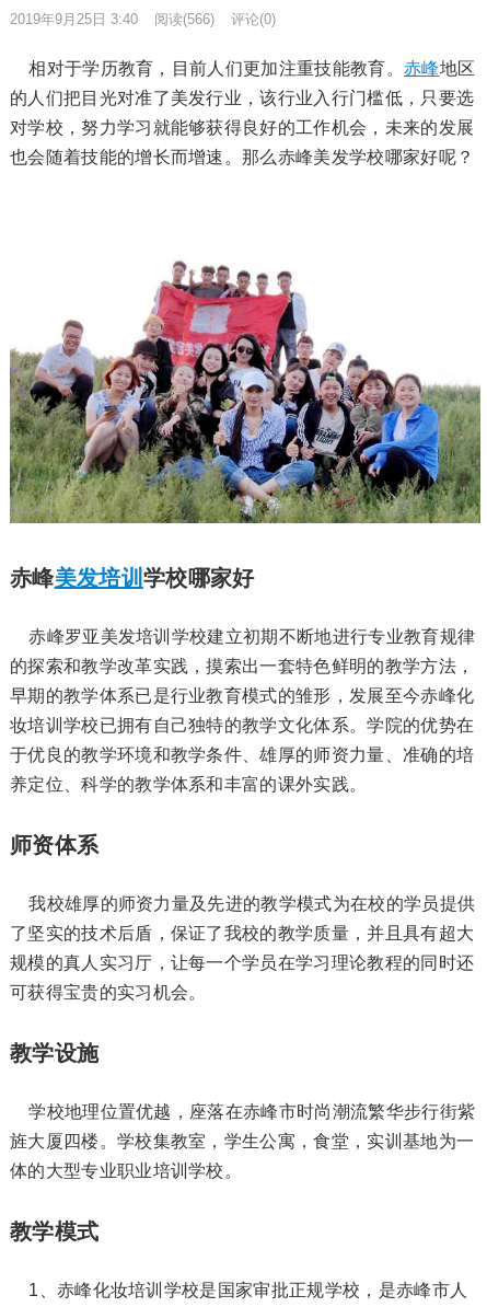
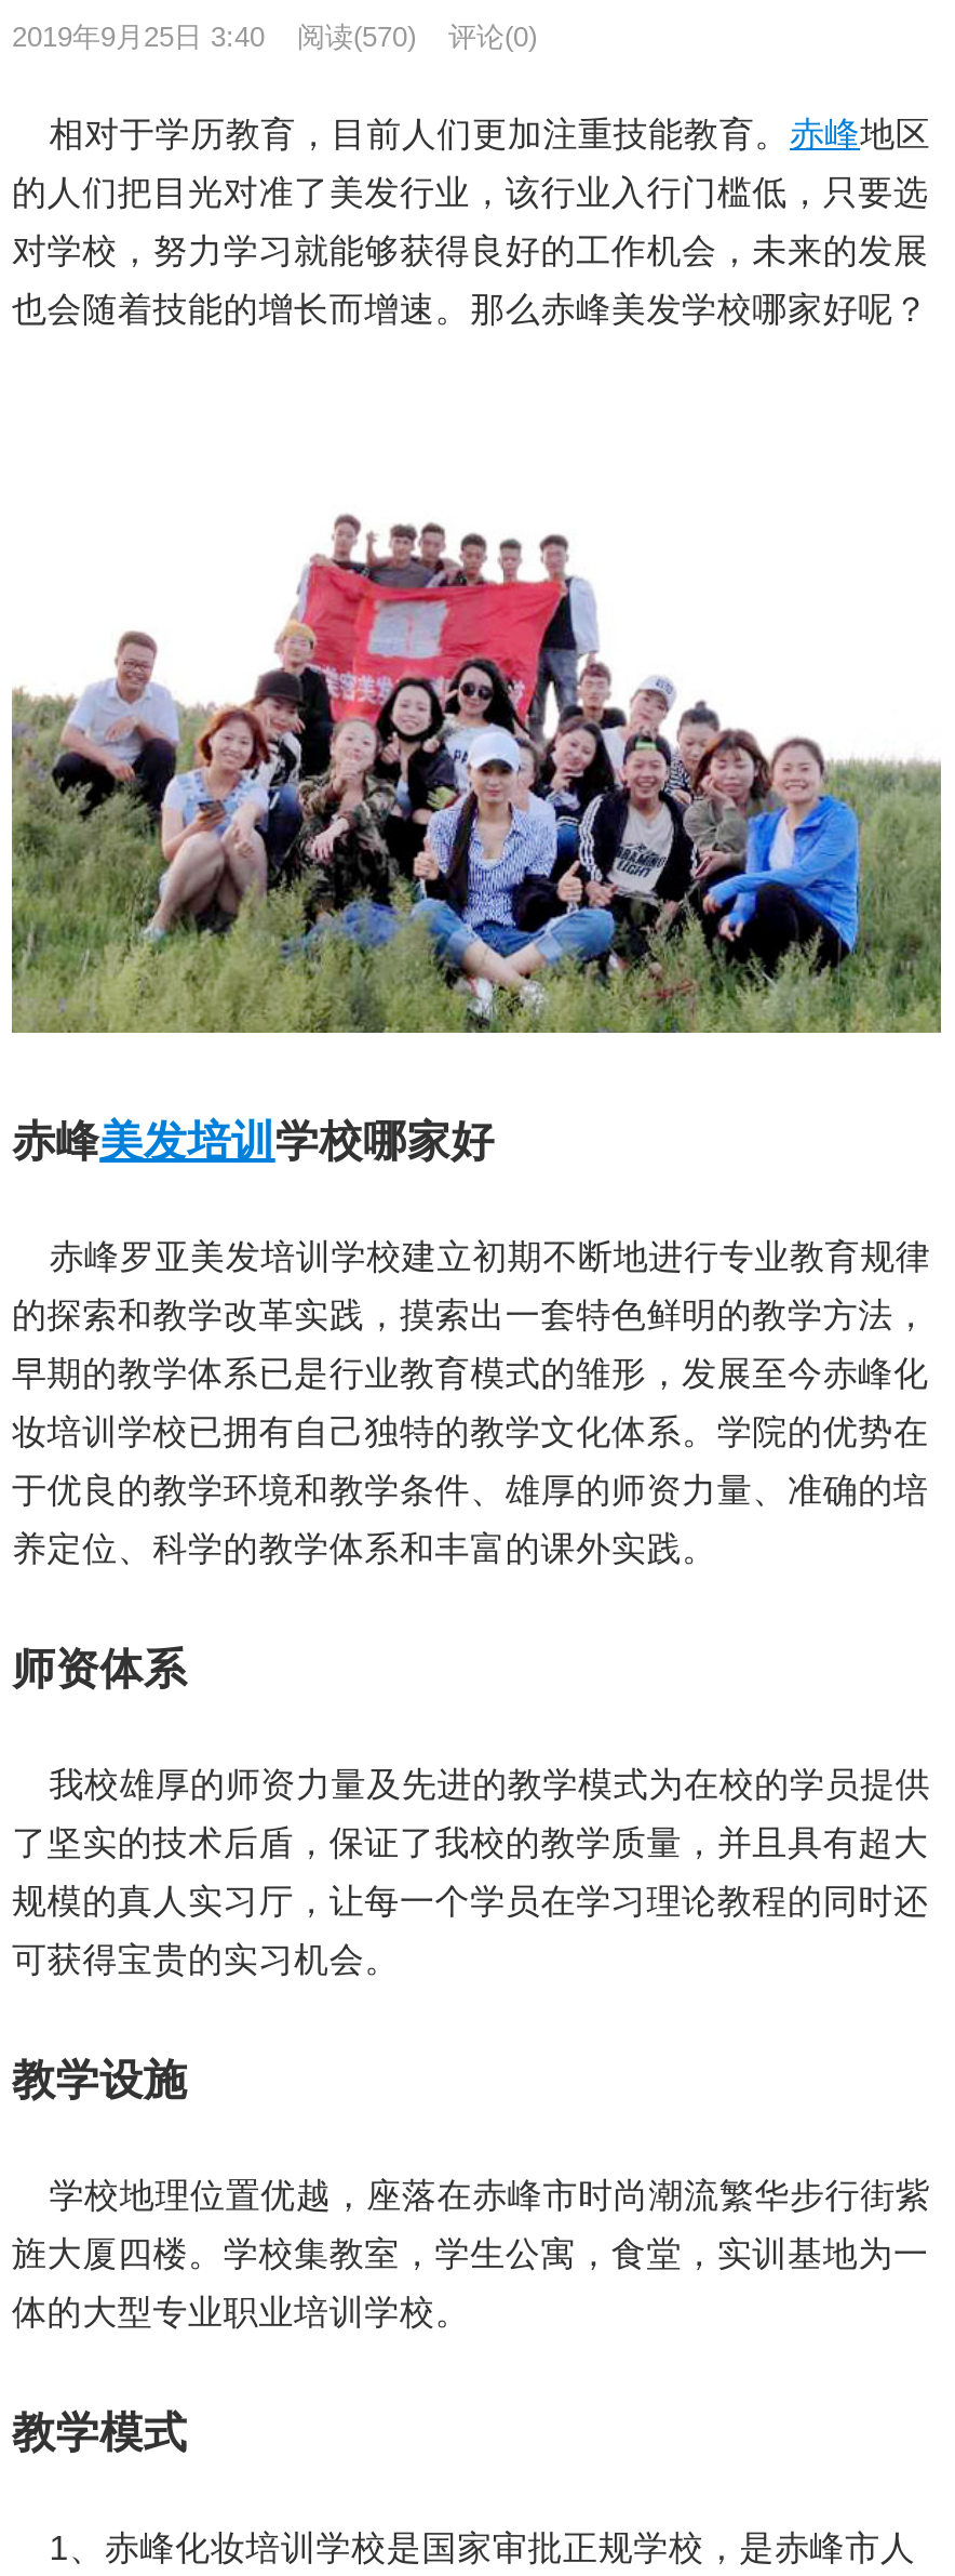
- 2019年9月25日 3:40 阅读(566) 评论(0)
+ 2019年9月25日 3:40 阅读(570) 评论(0)
